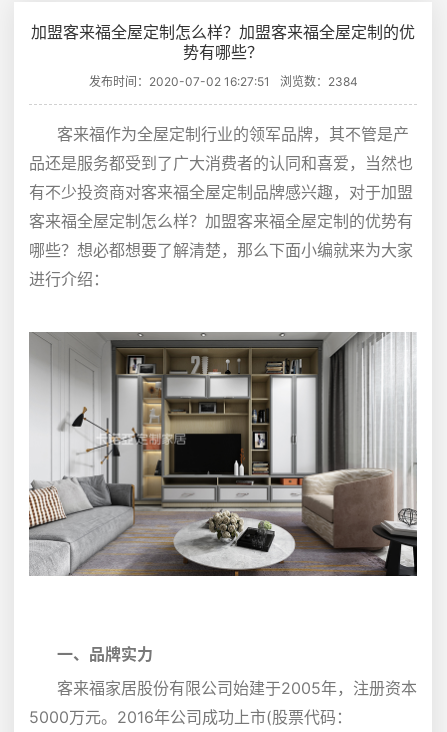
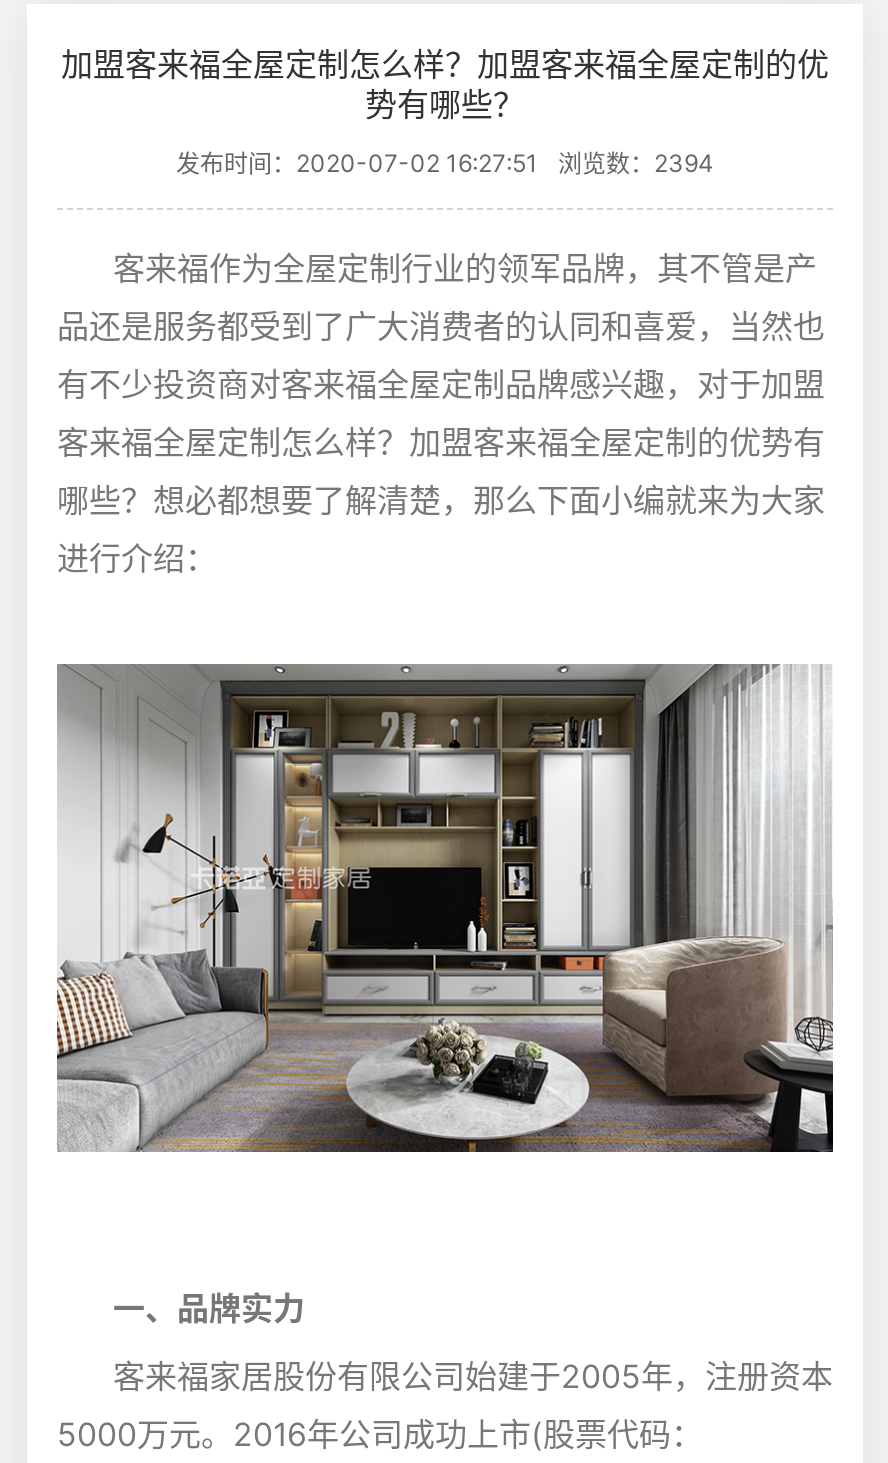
- 发布时间：2020-07-02 16:27:51 浏览数：2384
+ 发布时间：2020-07-02 16:27:51 浏览数：2394
